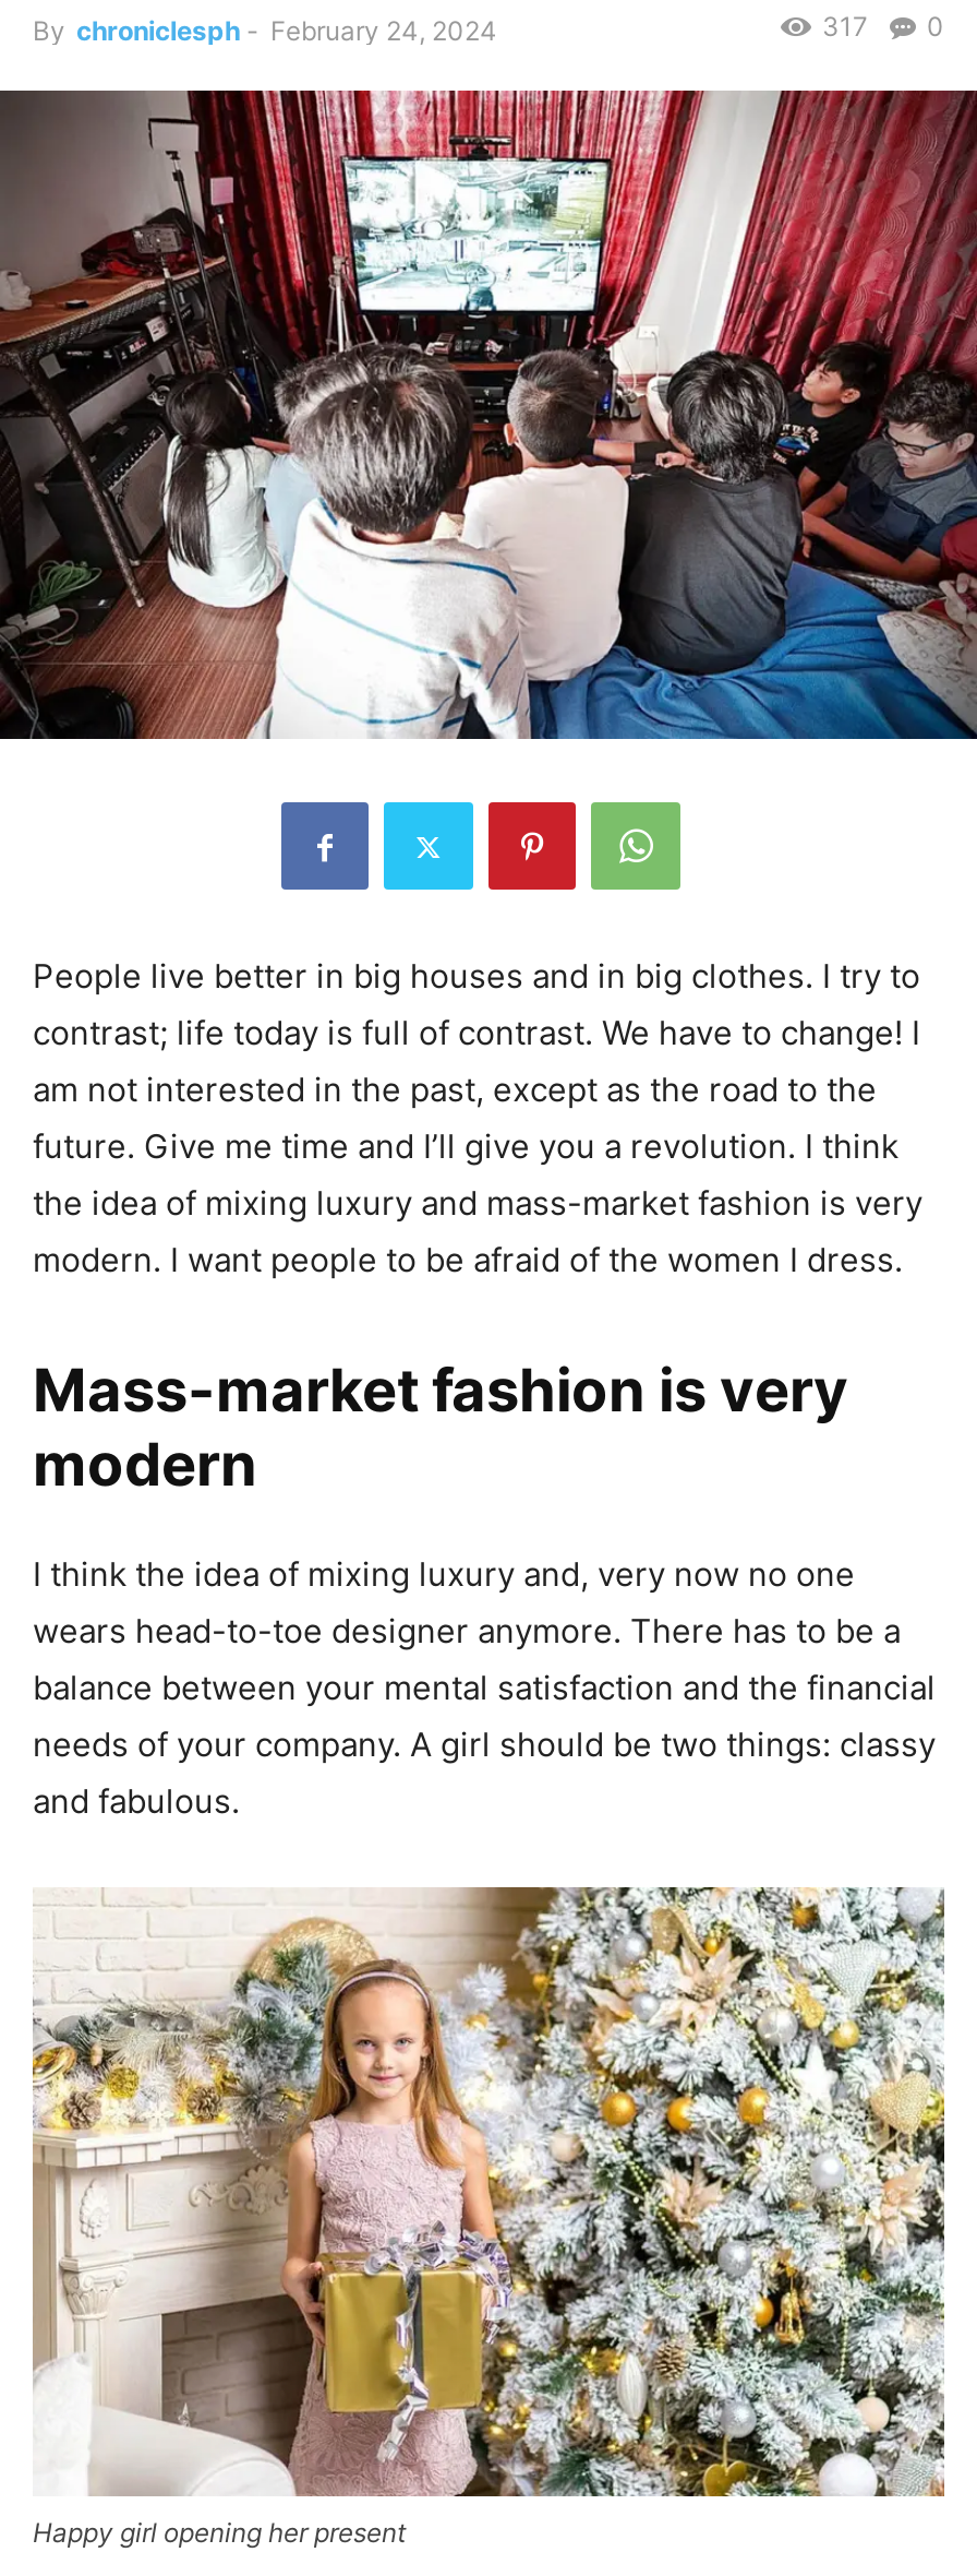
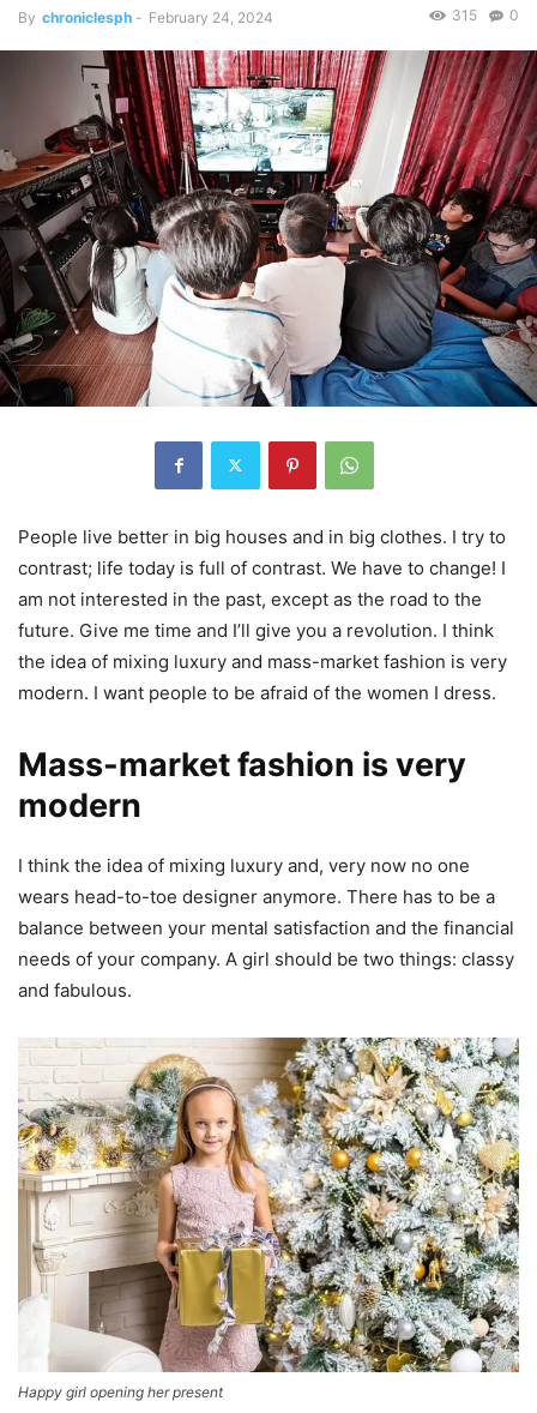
- 317 0
+ 315 0
